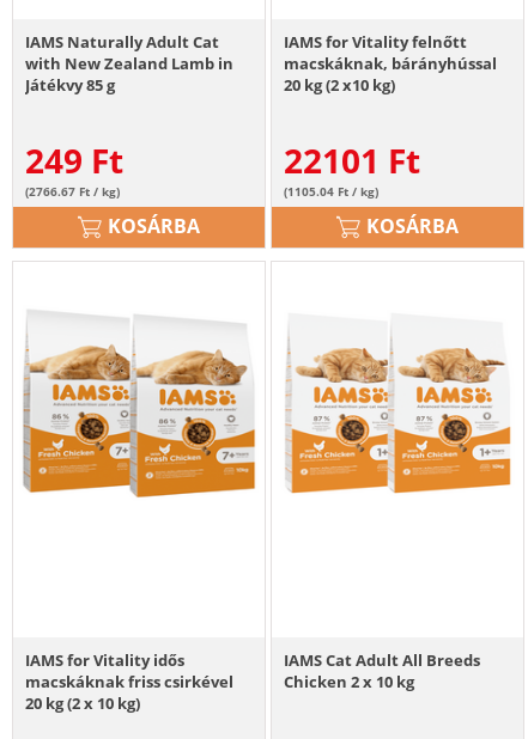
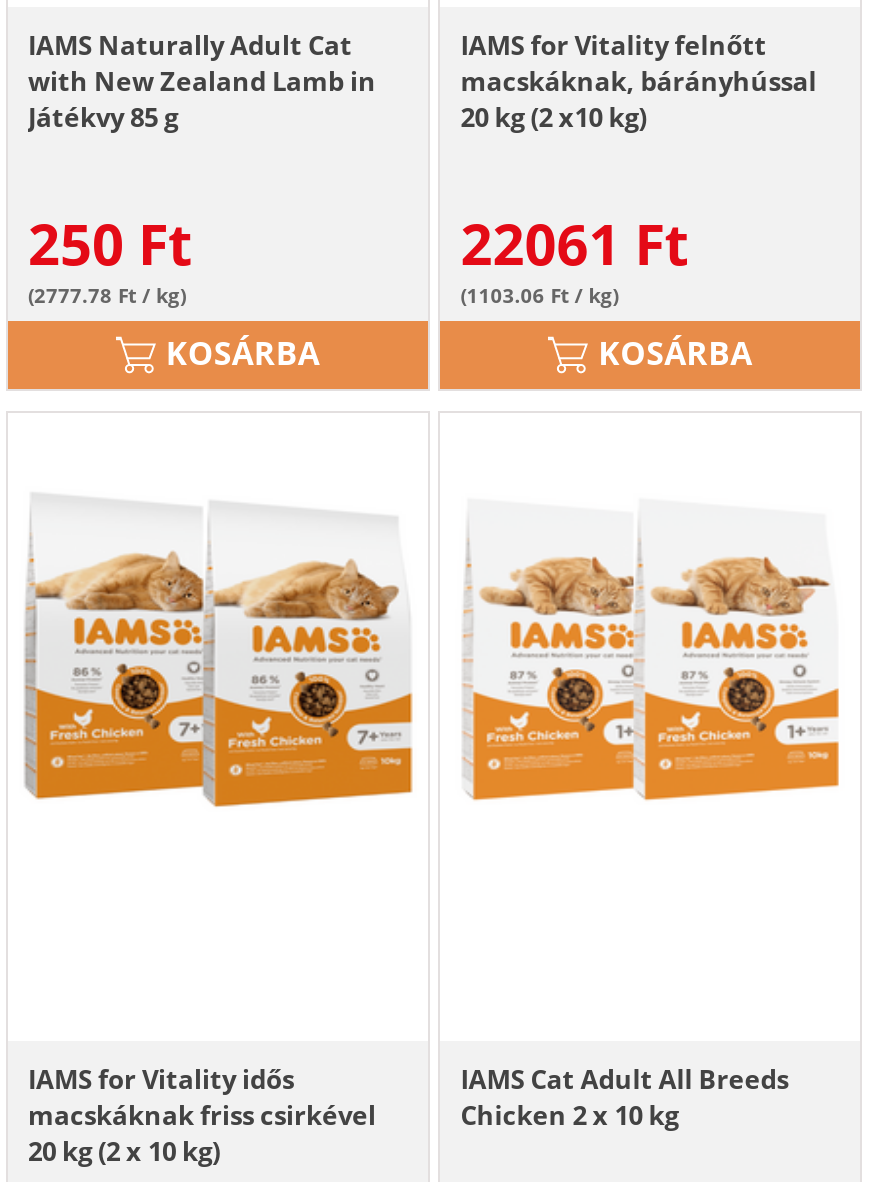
- 249 Ft
+ 250 Ft

- 22101 Ft
+ 22061 Ft

- (2766.67 Ft / kg)
+ (2777.78 Ft / kg)

- (1105.04 Ft / kg)
+ (1103.06 Ft / kg)
